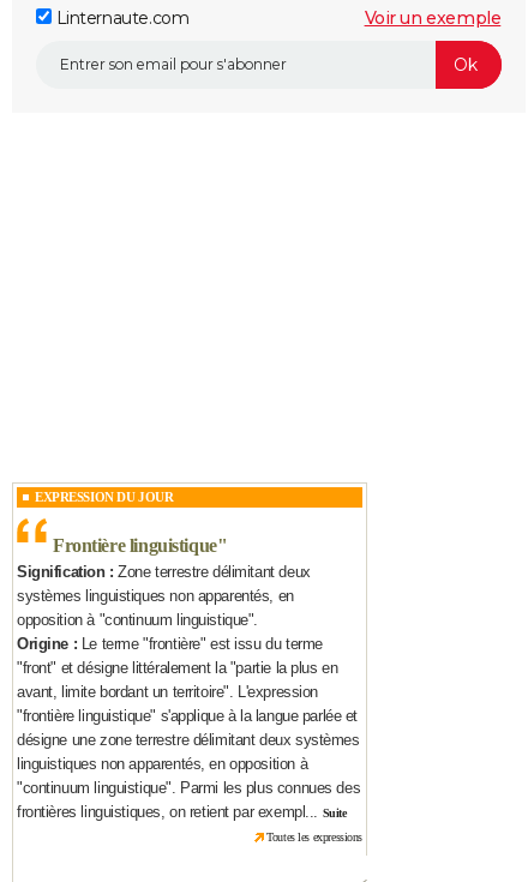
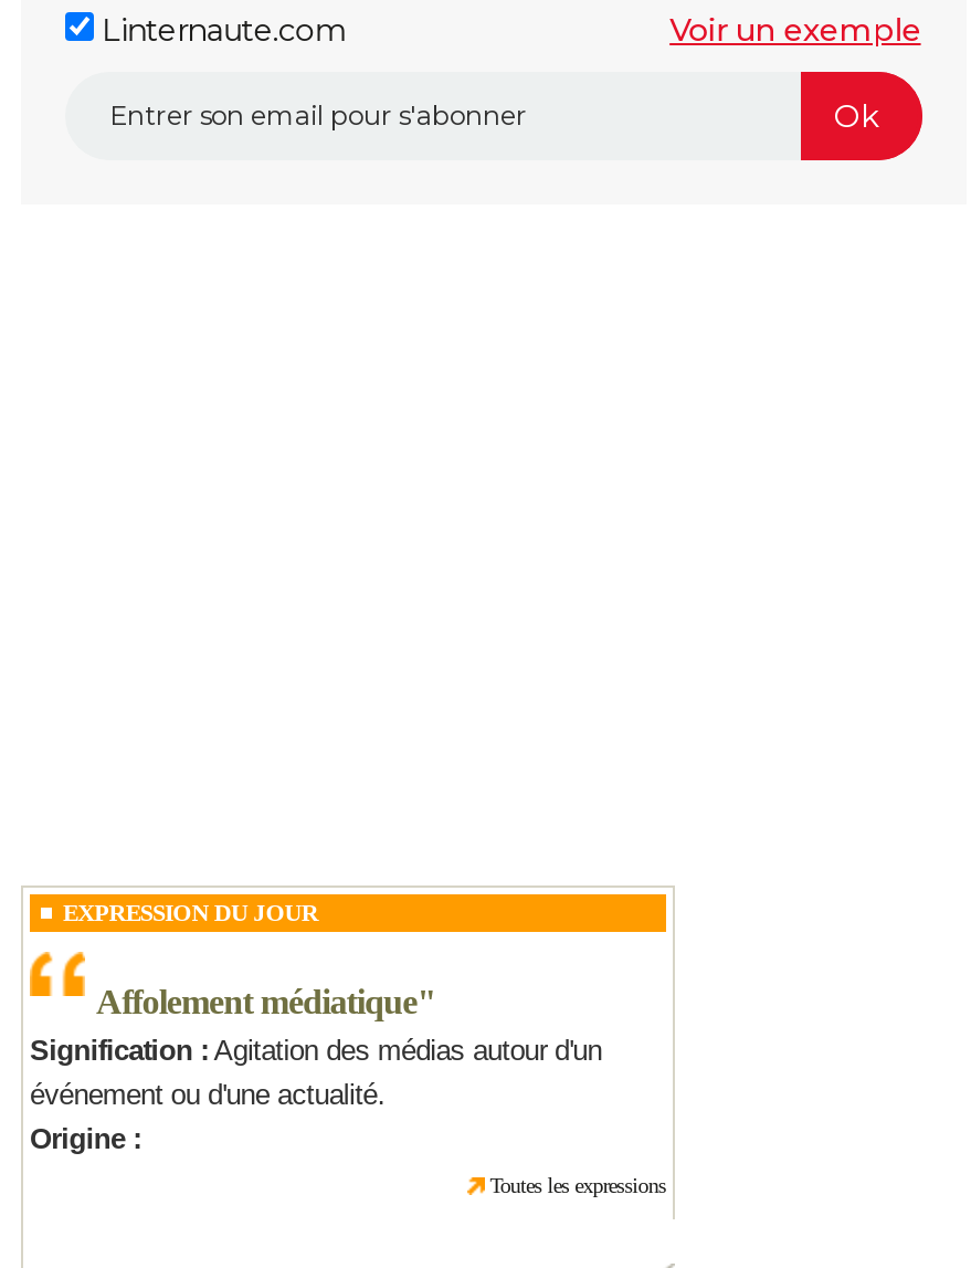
- Frontière linguistique"
- Signification : Zone terrestre délimitant deux
- systèmes linguistiques non apparentés, en
- opposition à "continuum linguistique".
- Origine : Le terme "frontière" est issu du terme
- "front" et désigne littéralement la "partie la plus en
- avant, limite bordant un territoire". L'expression
- "frontière linguistique" s'applique à la langue parlée et
- désigne une zone terrestre délimitant deux systèmes
- linguistiques non apparentés, en opposition à
- "continuum linguistique". Parmi les plus connues des
- frontières linguistiques, on retient par exempl... Suite
+ Affolement médiatique"
+ Signification : Agitation des médias autour d'un
+ événement ou d'une actualité.
+ Origine :
